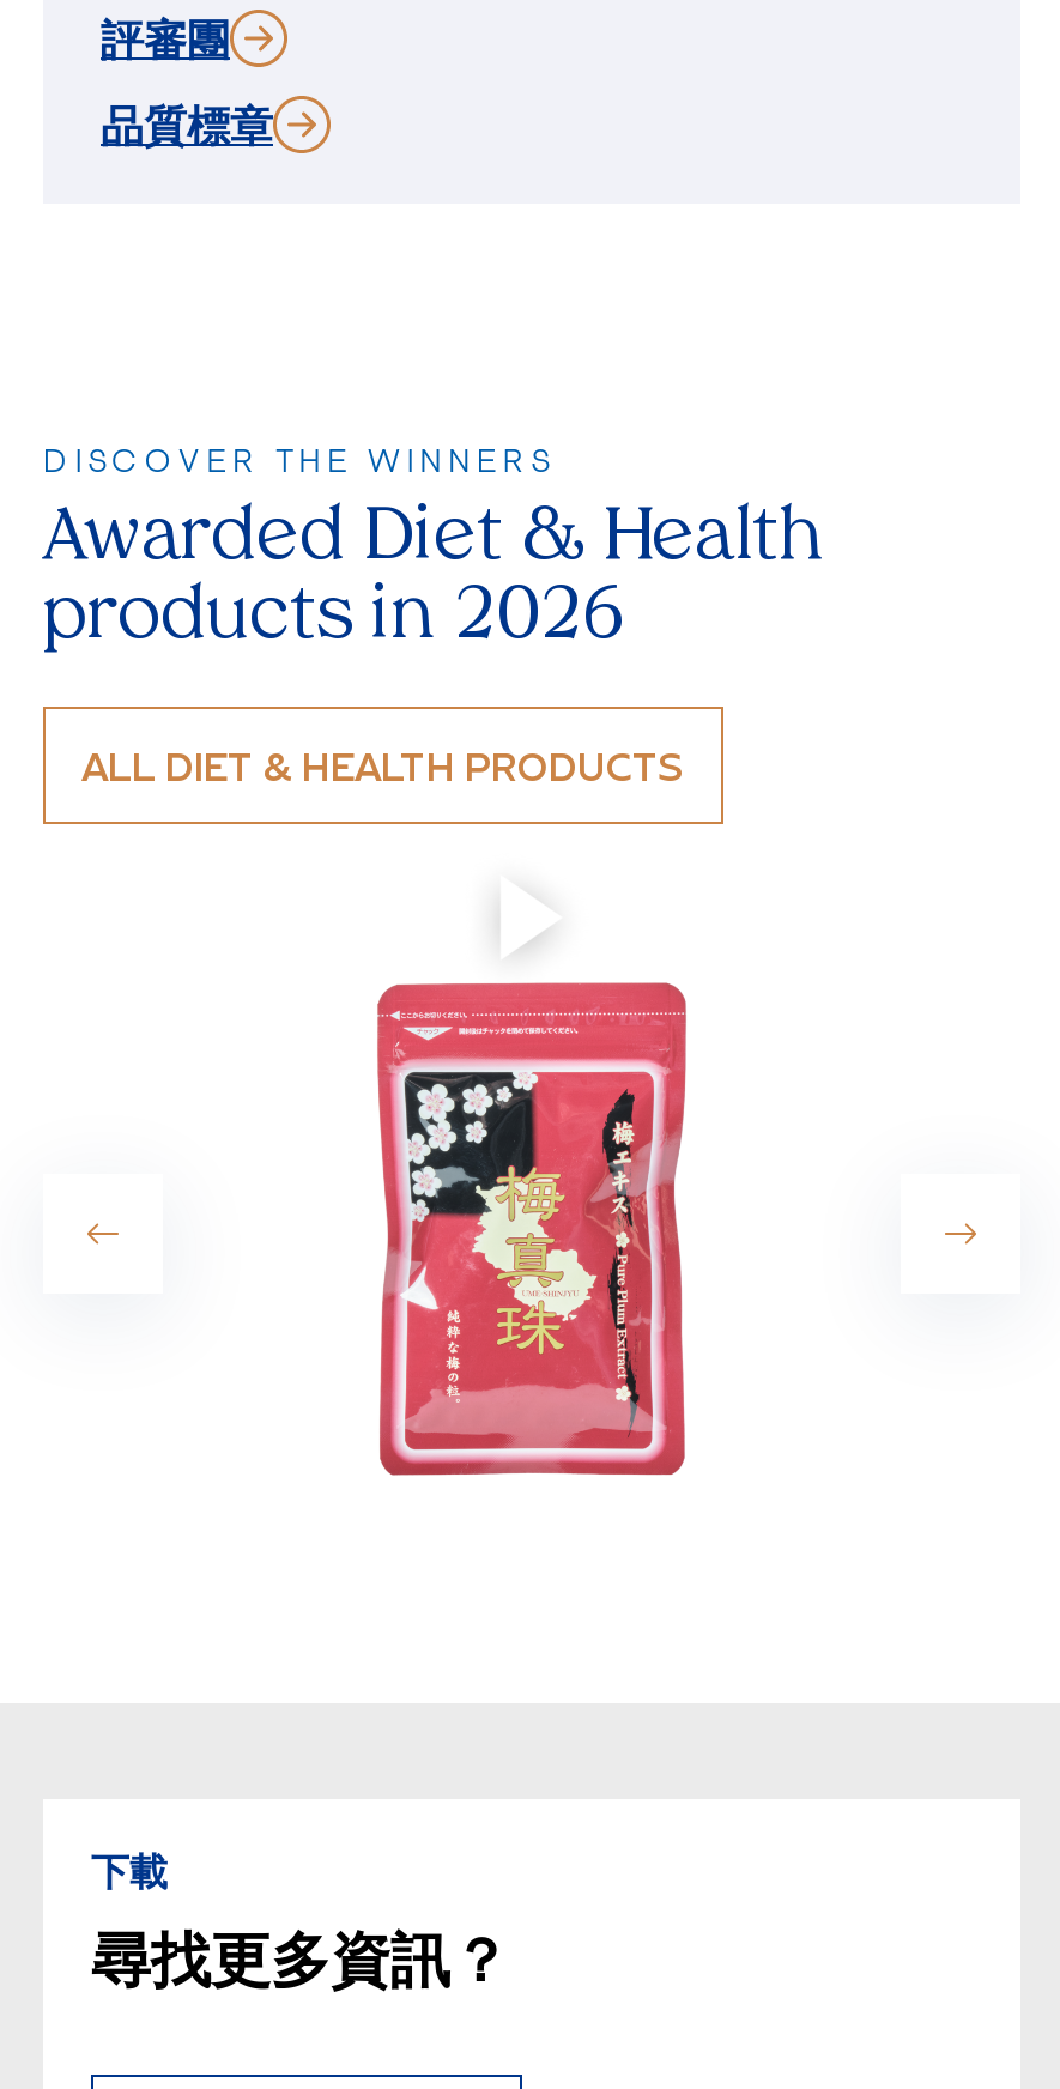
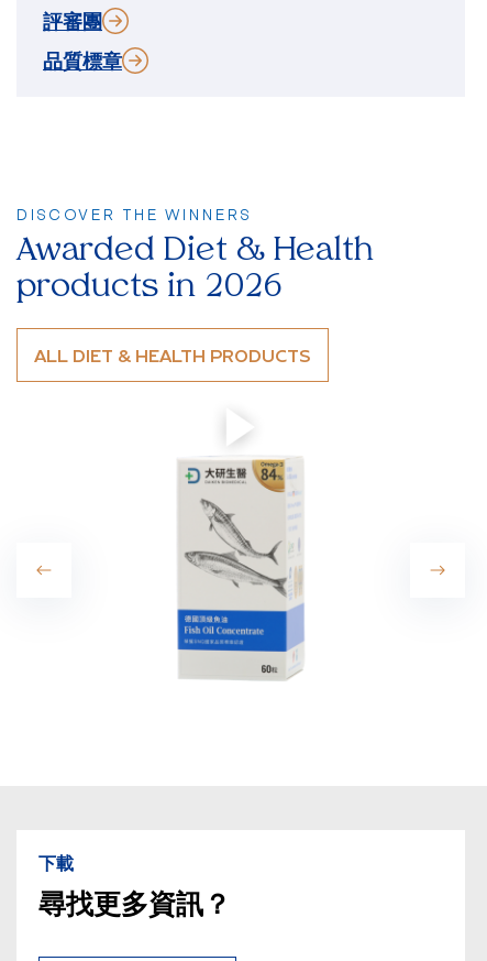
- [image]
+ [image]
